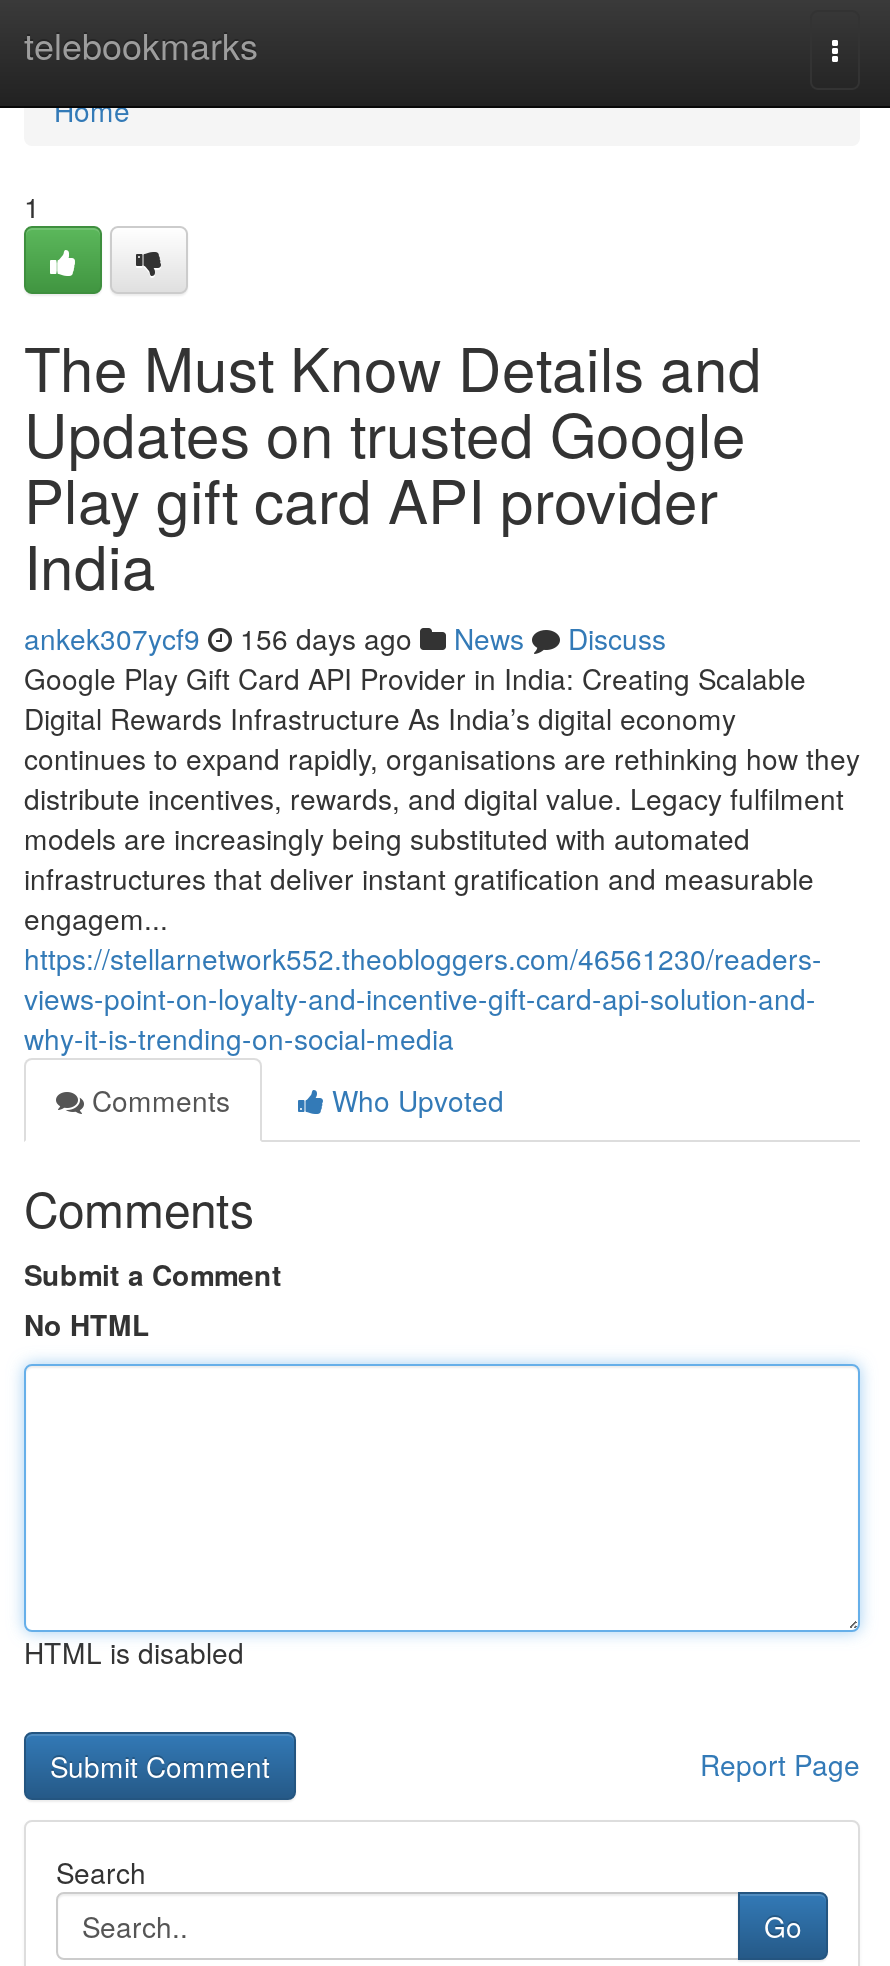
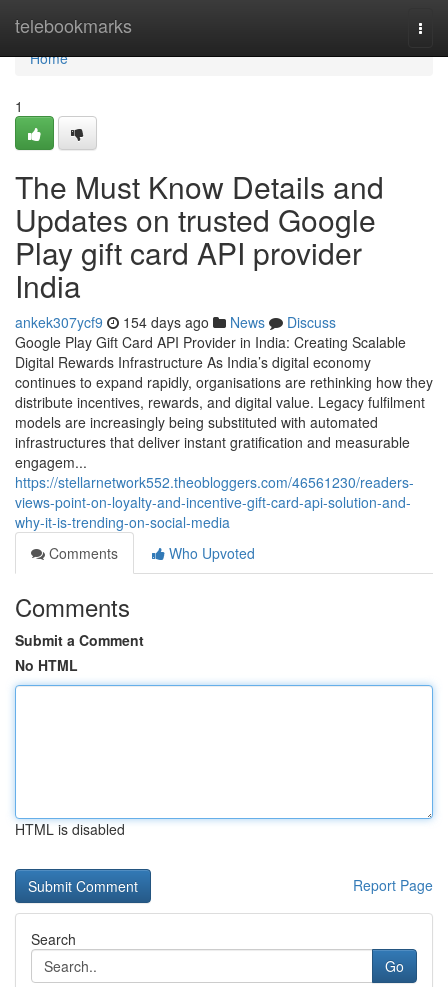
- ankek307ycf9 156 days ago News Discuss
+ ankek307ycf9 154 days ago News Discuss
